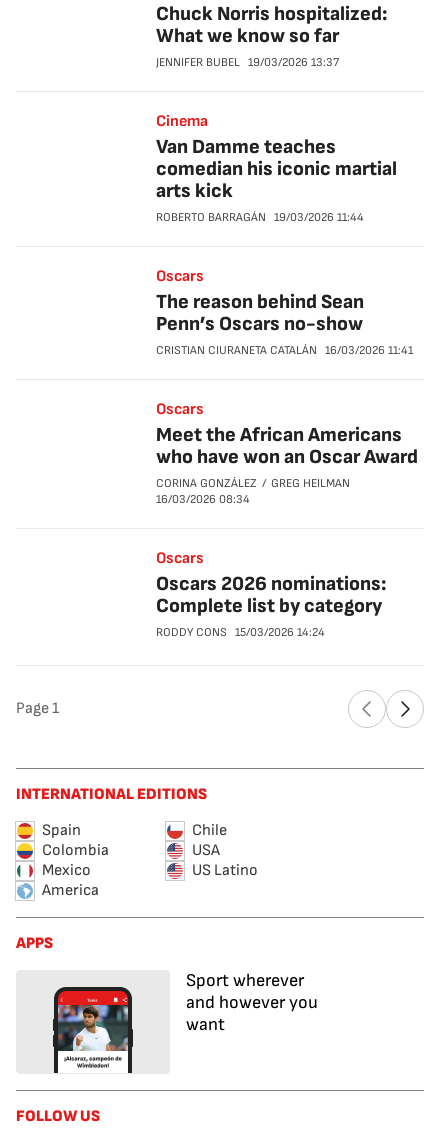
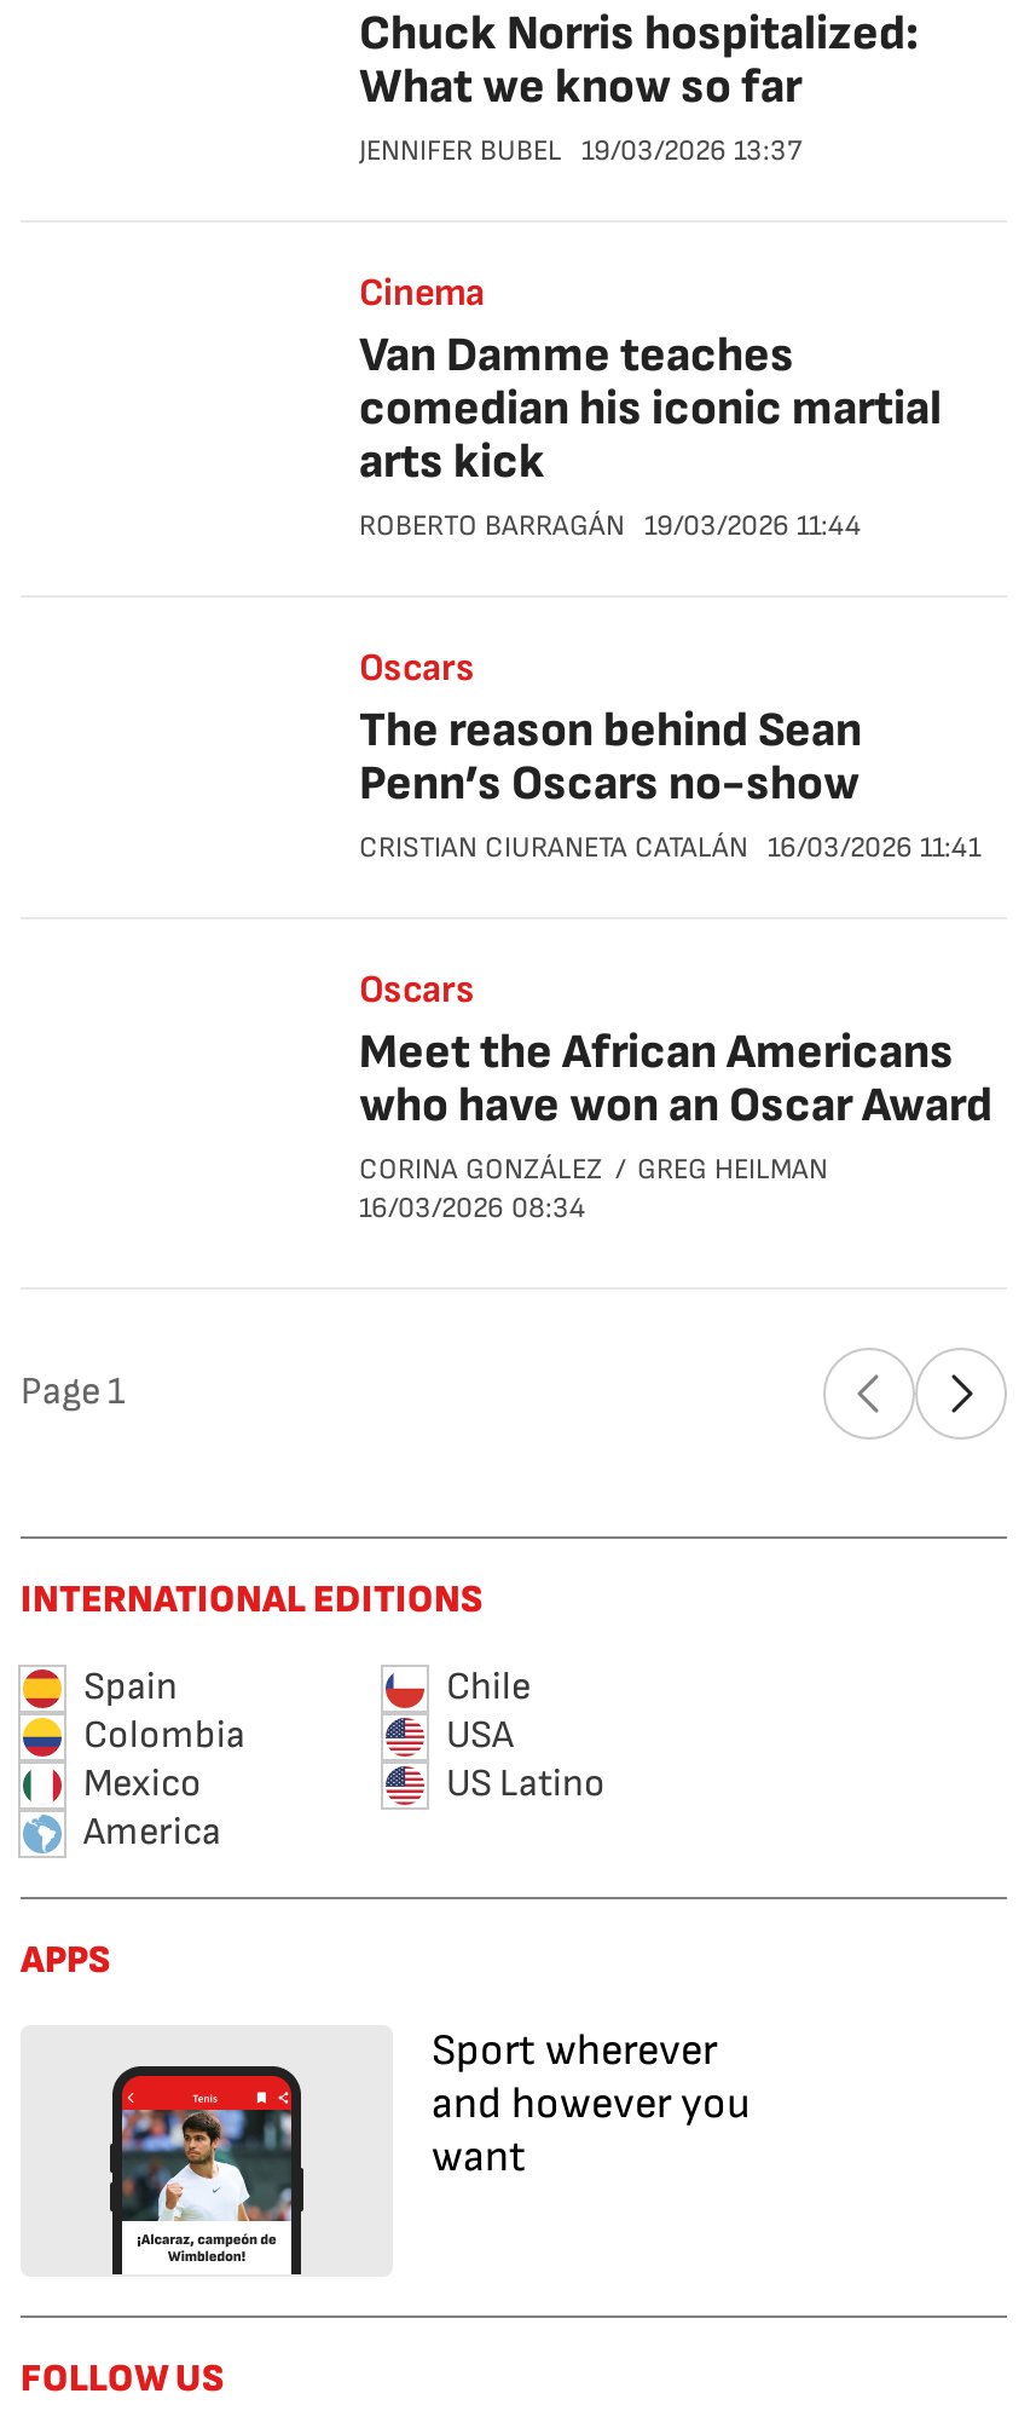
- Oscars
- Oscars 2026 nominations:
- Complete list by category
- RODDY CONS 15/03/2026 14:24
